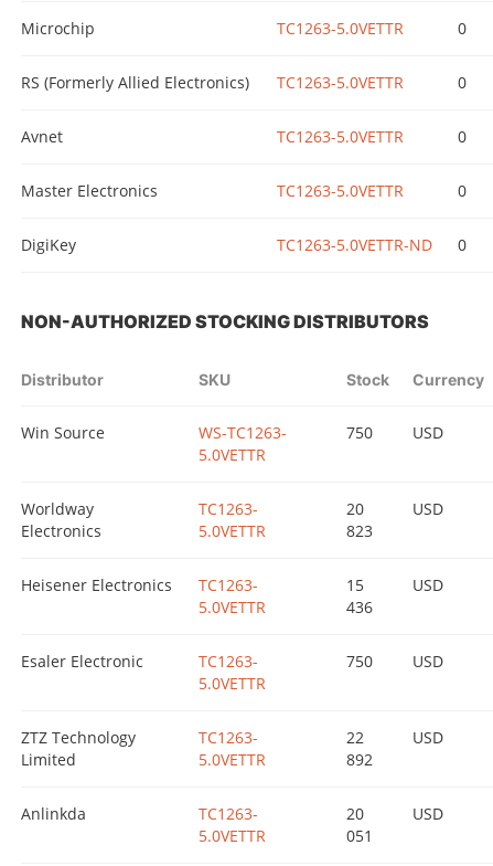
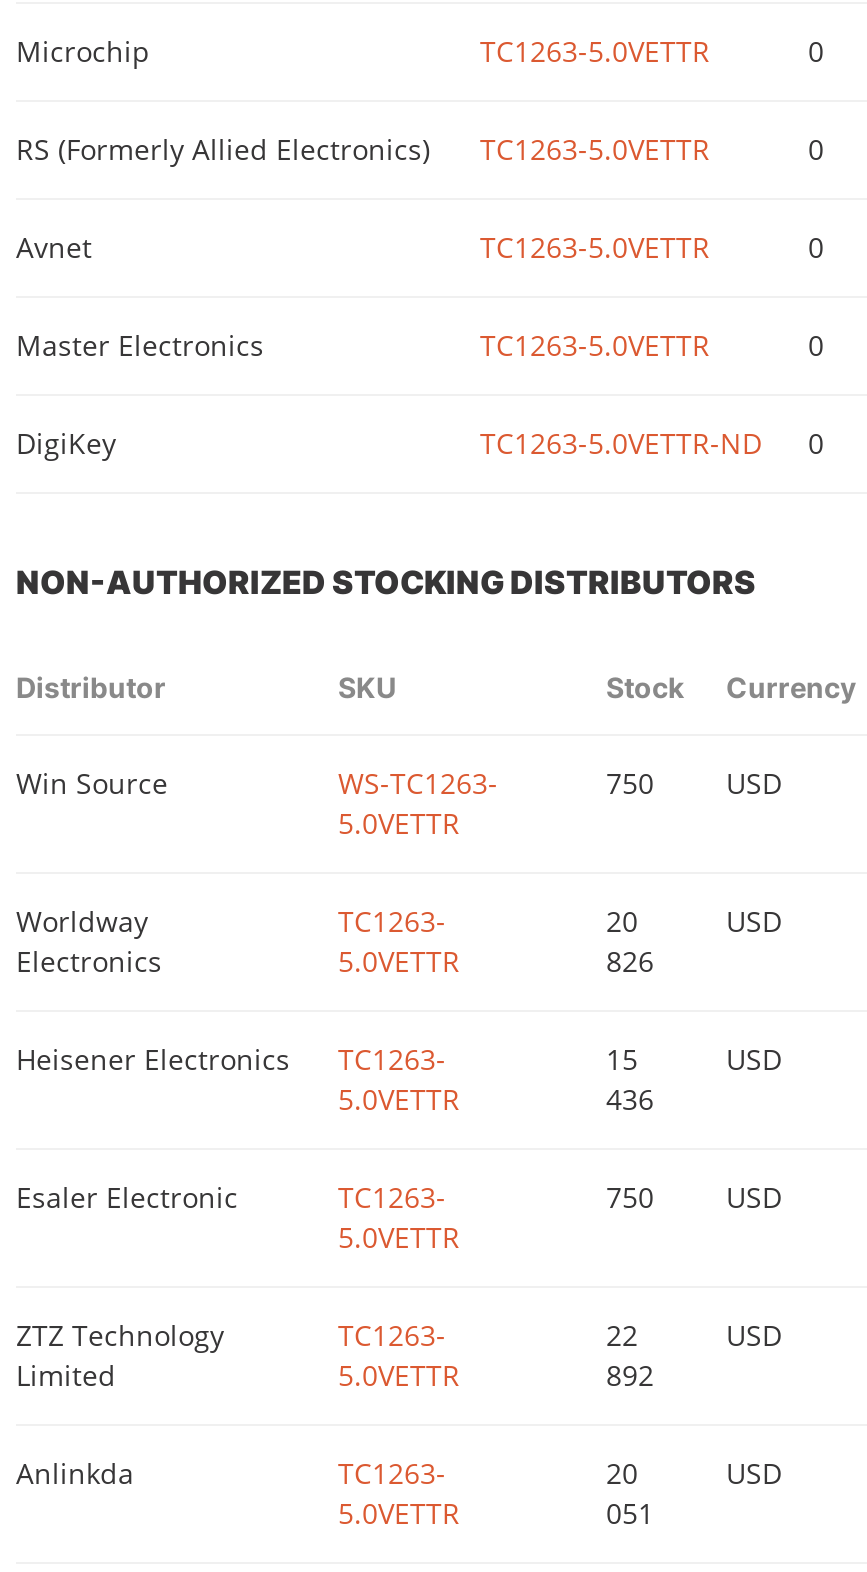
- 823
+ 826
